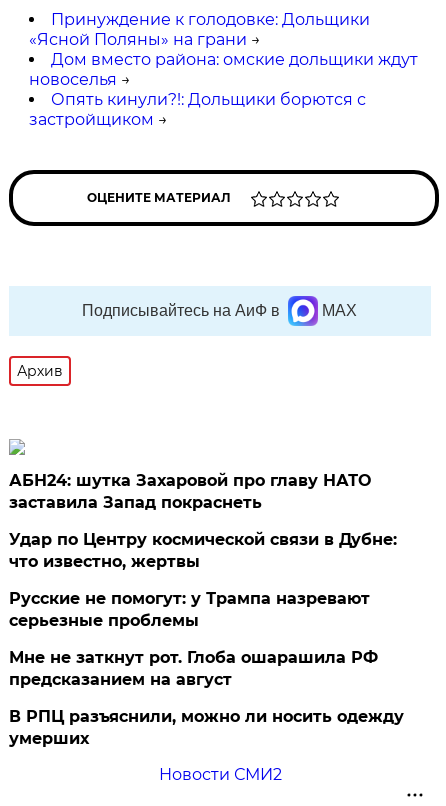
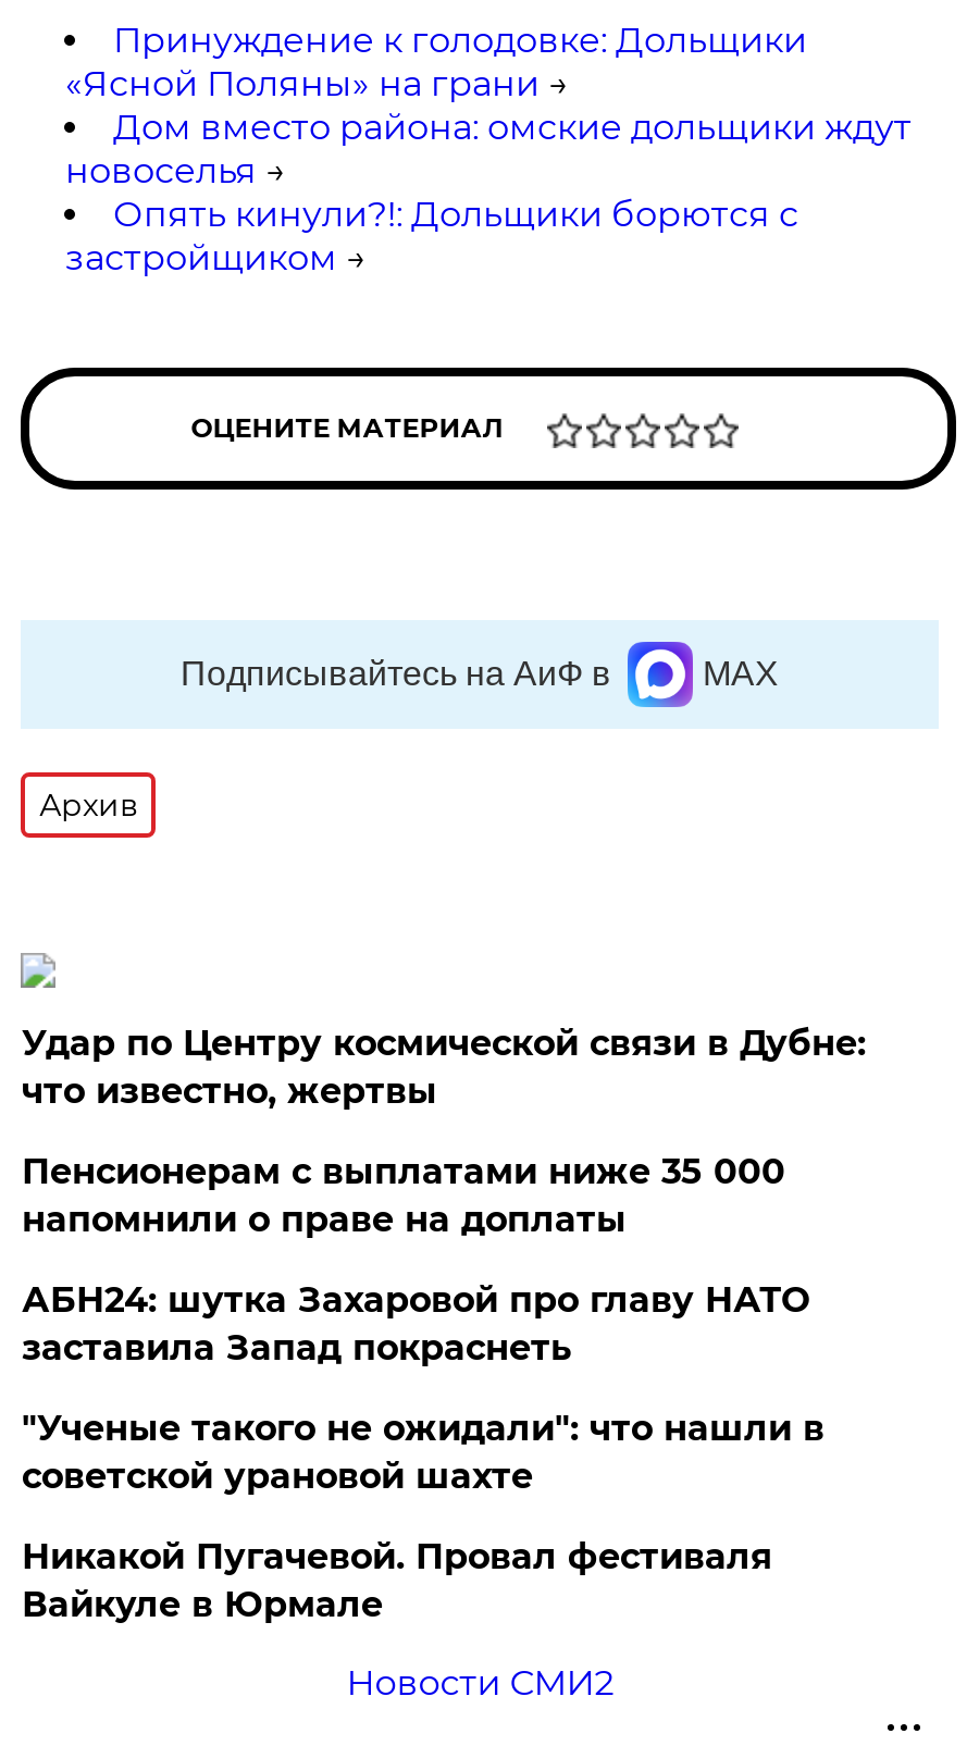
+ Пенсионерам с выплатами ниже 35 000
+ напомнили о праве на доплаты

moved down: АБН24: шутка Захаровой про главу НАТО | заставила Запад покраснеть

moved up: Удар по Центру космической связи в Дубне: | что известно, жертвы

- Русские не помогут: у Трампа назревают
- серьезные проблемы
- Мне не заткнут рот. Глоба ошарашила РФ
- предсказанием на август
- В РПЦ разъяснили, можно ли носить одежду
- умерших
+ "Ученые такого не ожидали": что нашли в
+ советской урановой шахте
+ Никакой Пугачевой. Провал фестиваля
+ Вайкуле в Юрмале
